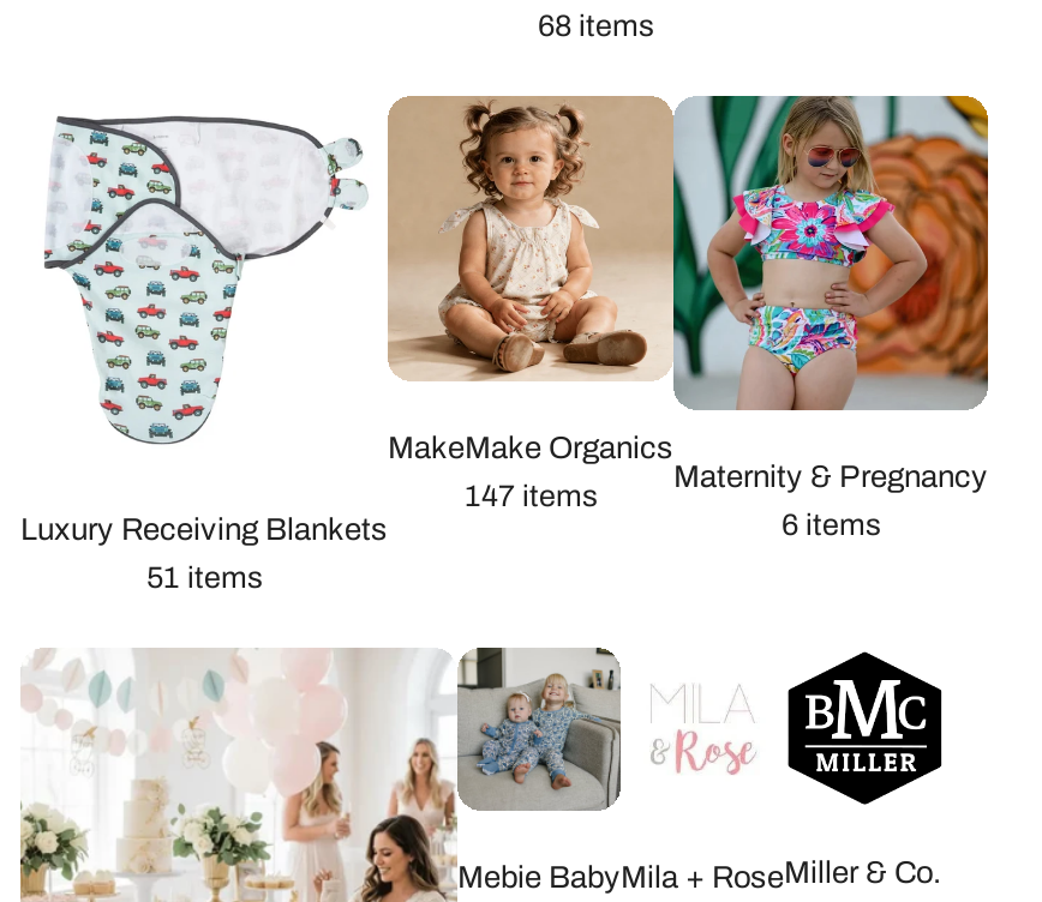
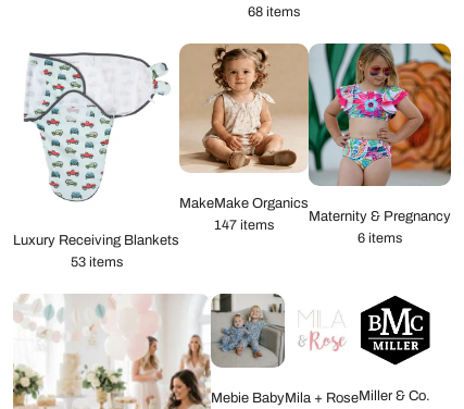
- 51 items
+ 53 items
